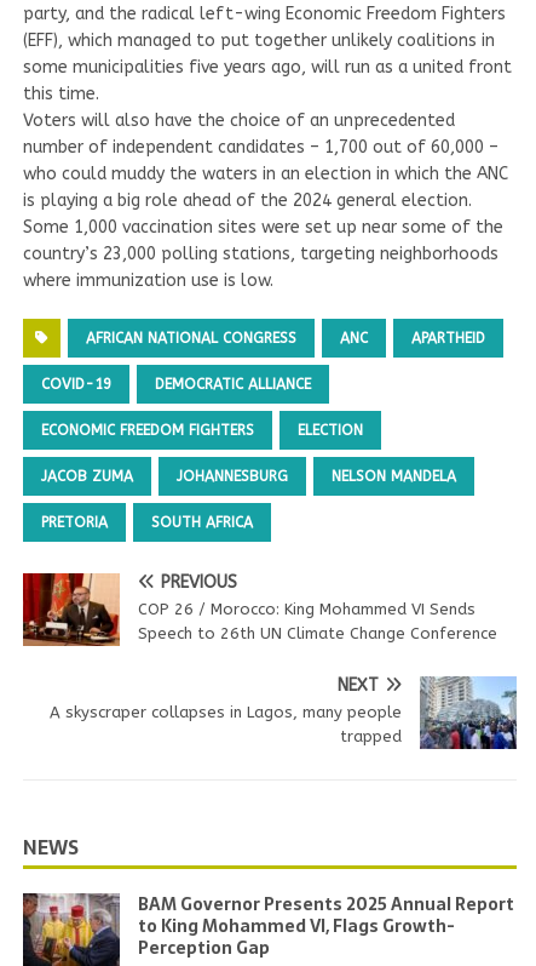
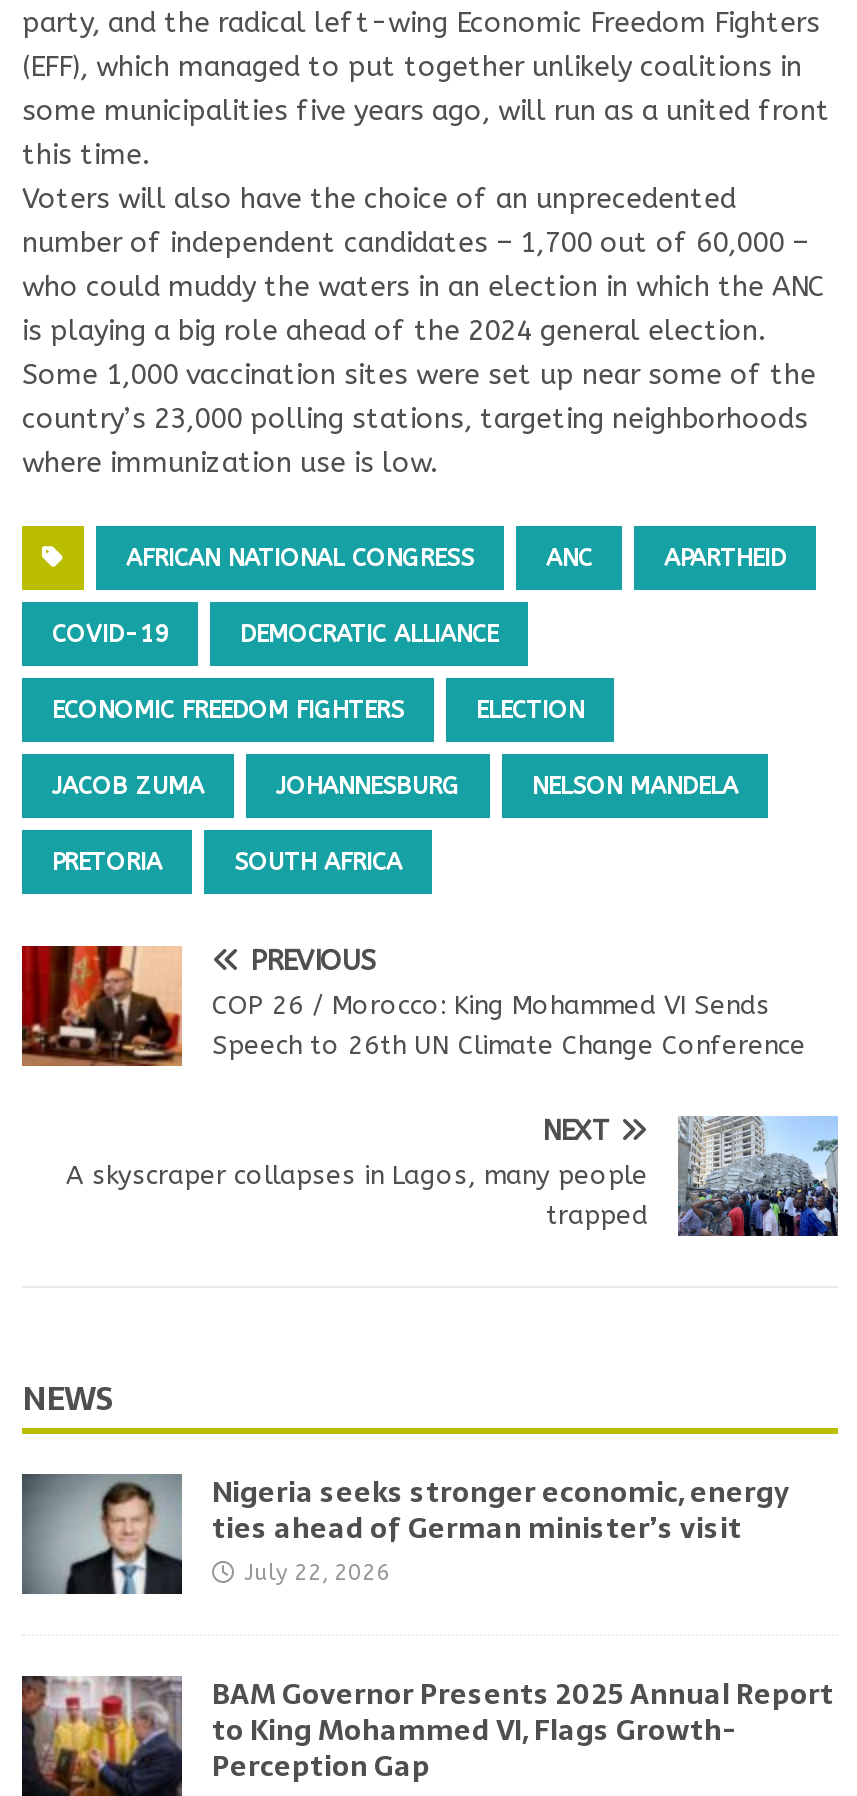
+ [image]
+ Nigeria seeks stronger economic, energy
+ ties ahead of German minister’s visit
+ July 22, 2026
